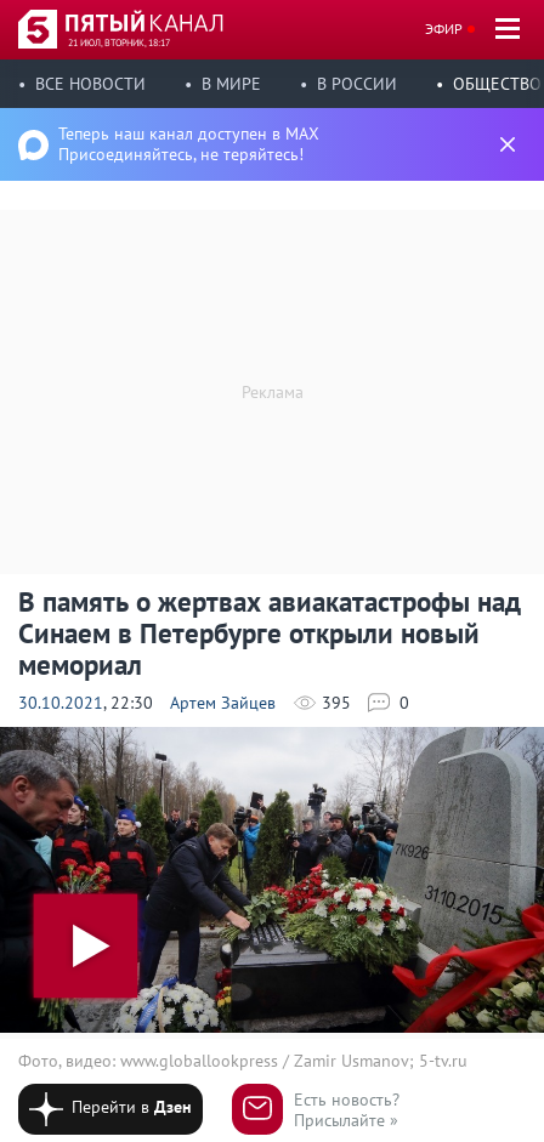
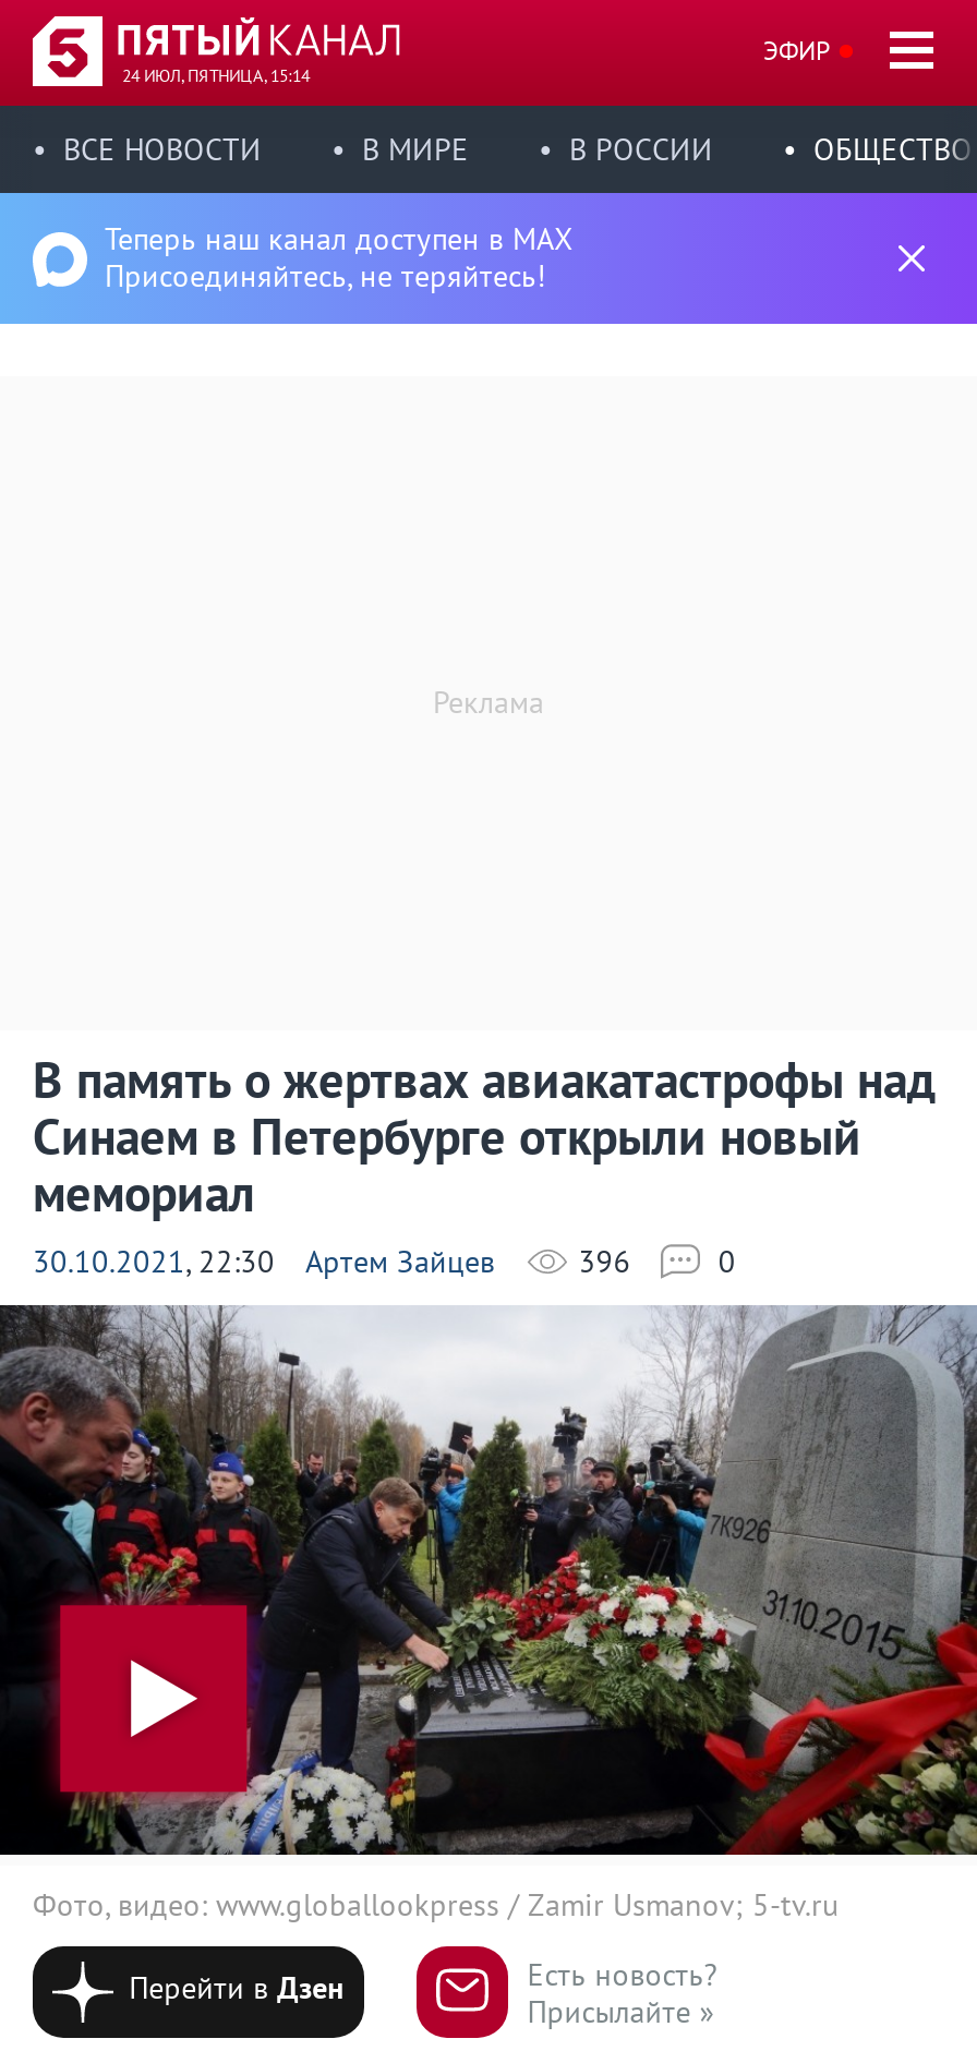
- 21 ИЮЛ, ВТОРНИК, 18:17
+ 24 ИЮЛ, ПЯТНИЦА, 15:14

- 395
+ 396
